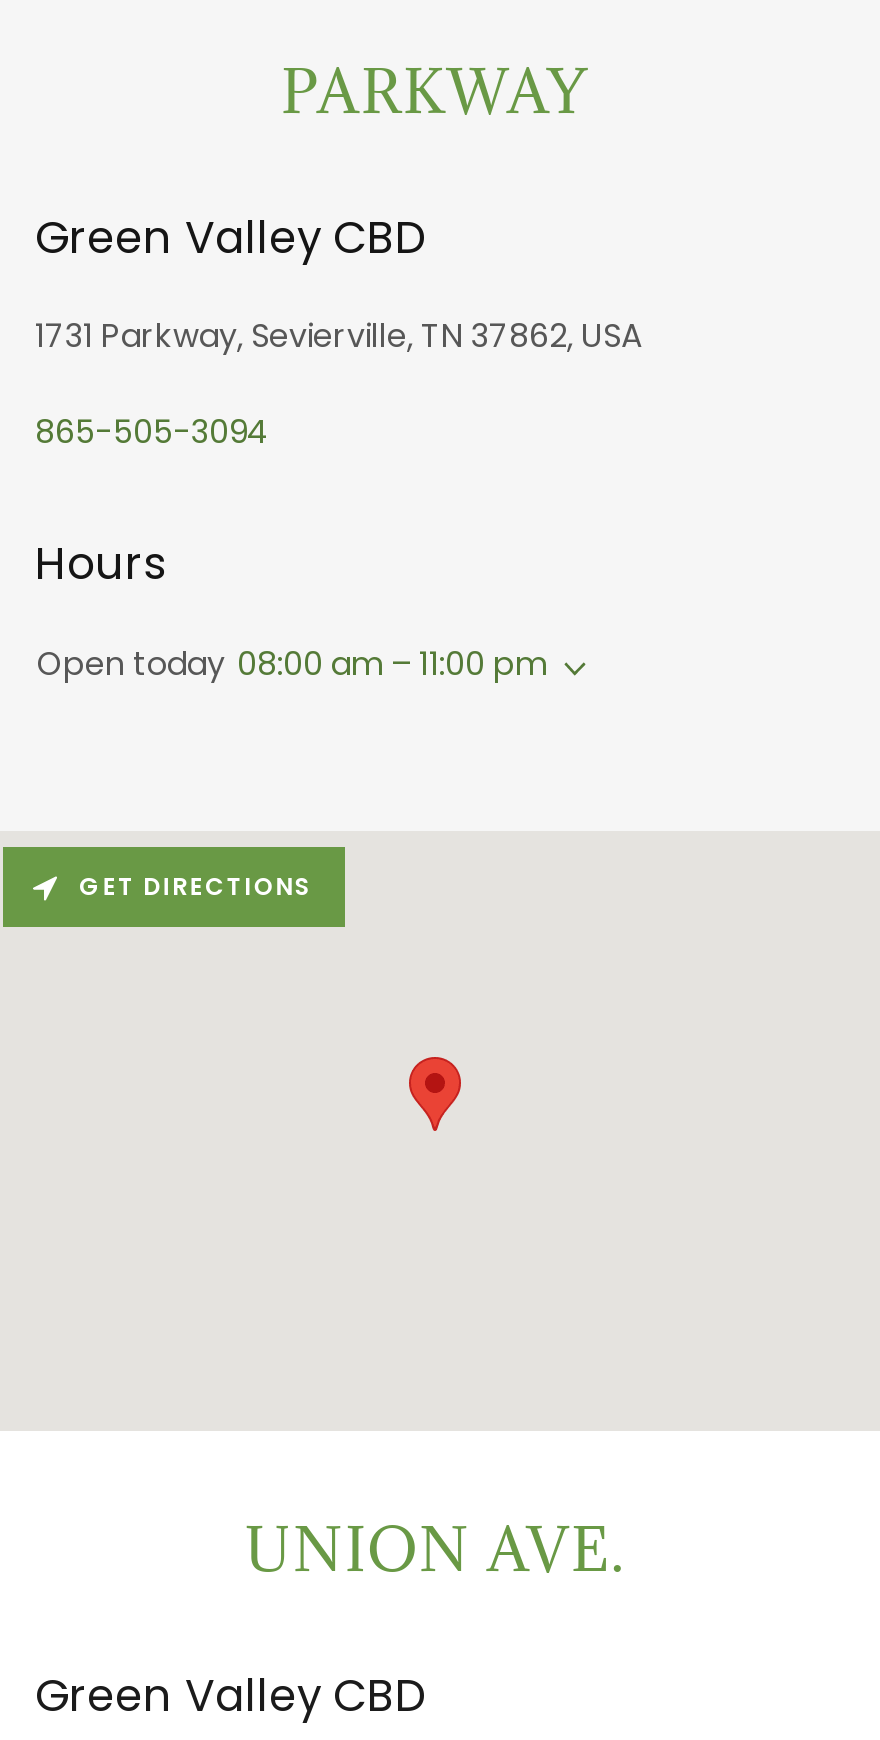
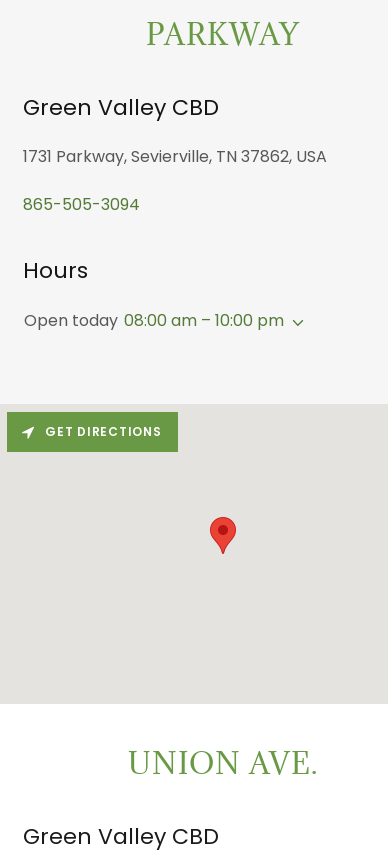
- Open today 08:00 am – 11:00 pm
+ Open today 08:00 am – 10:00 pm
